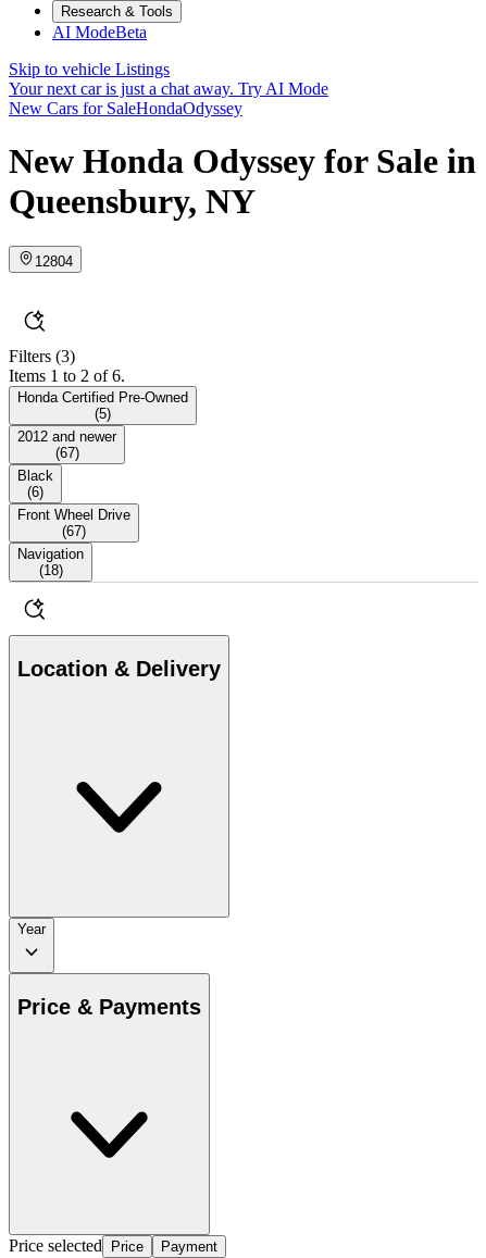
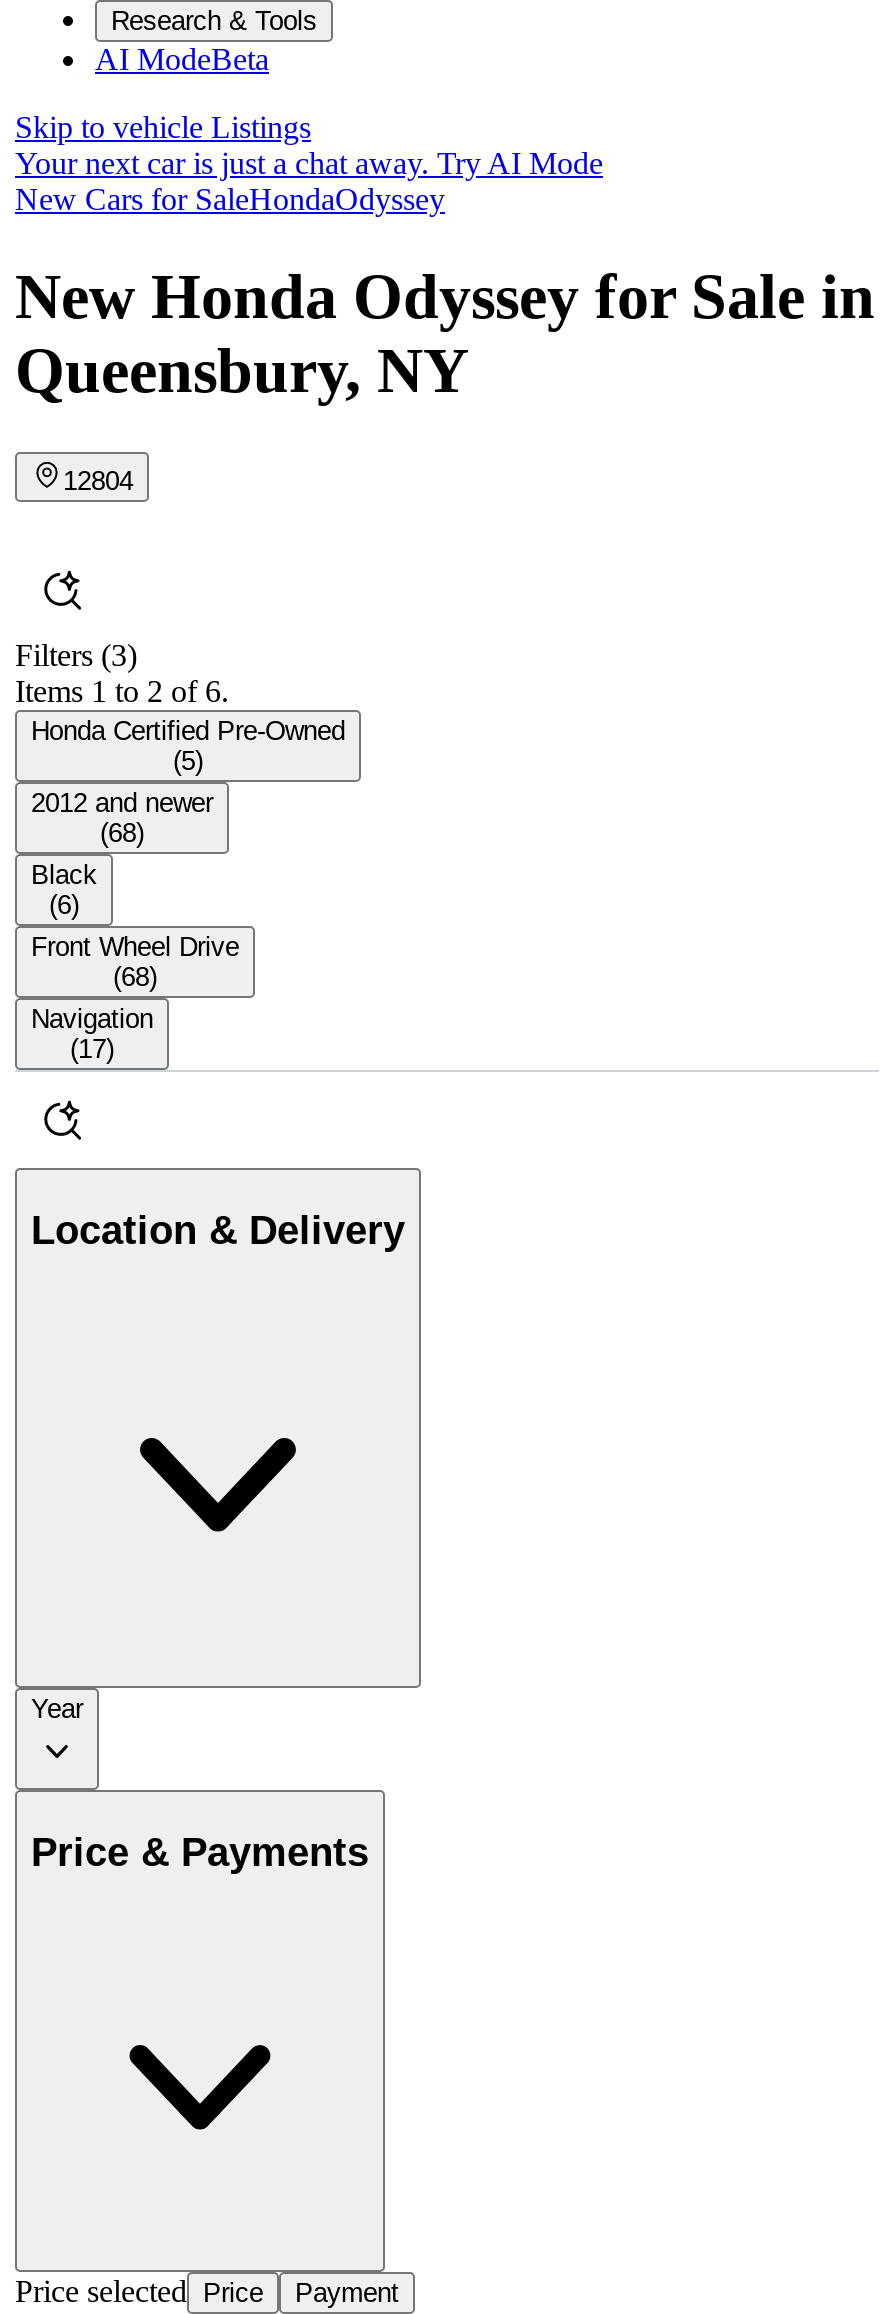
- (67)
+ (68)

- (67)
+ (68)

- (18)
+ (17)
